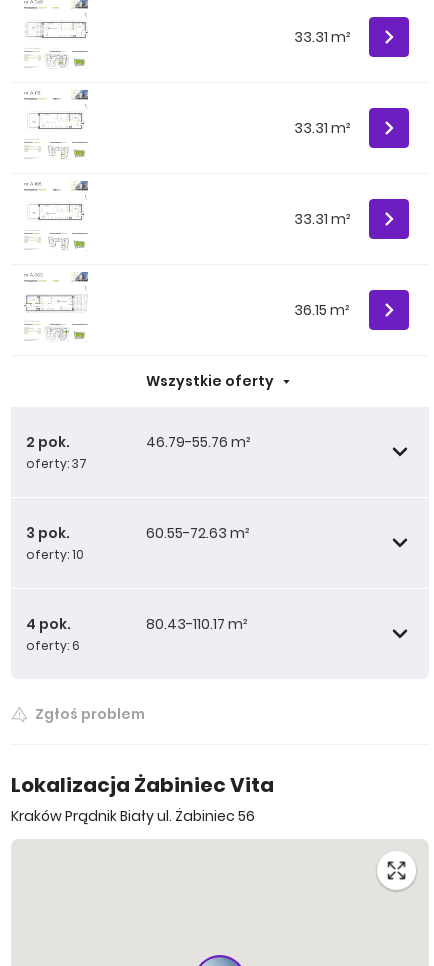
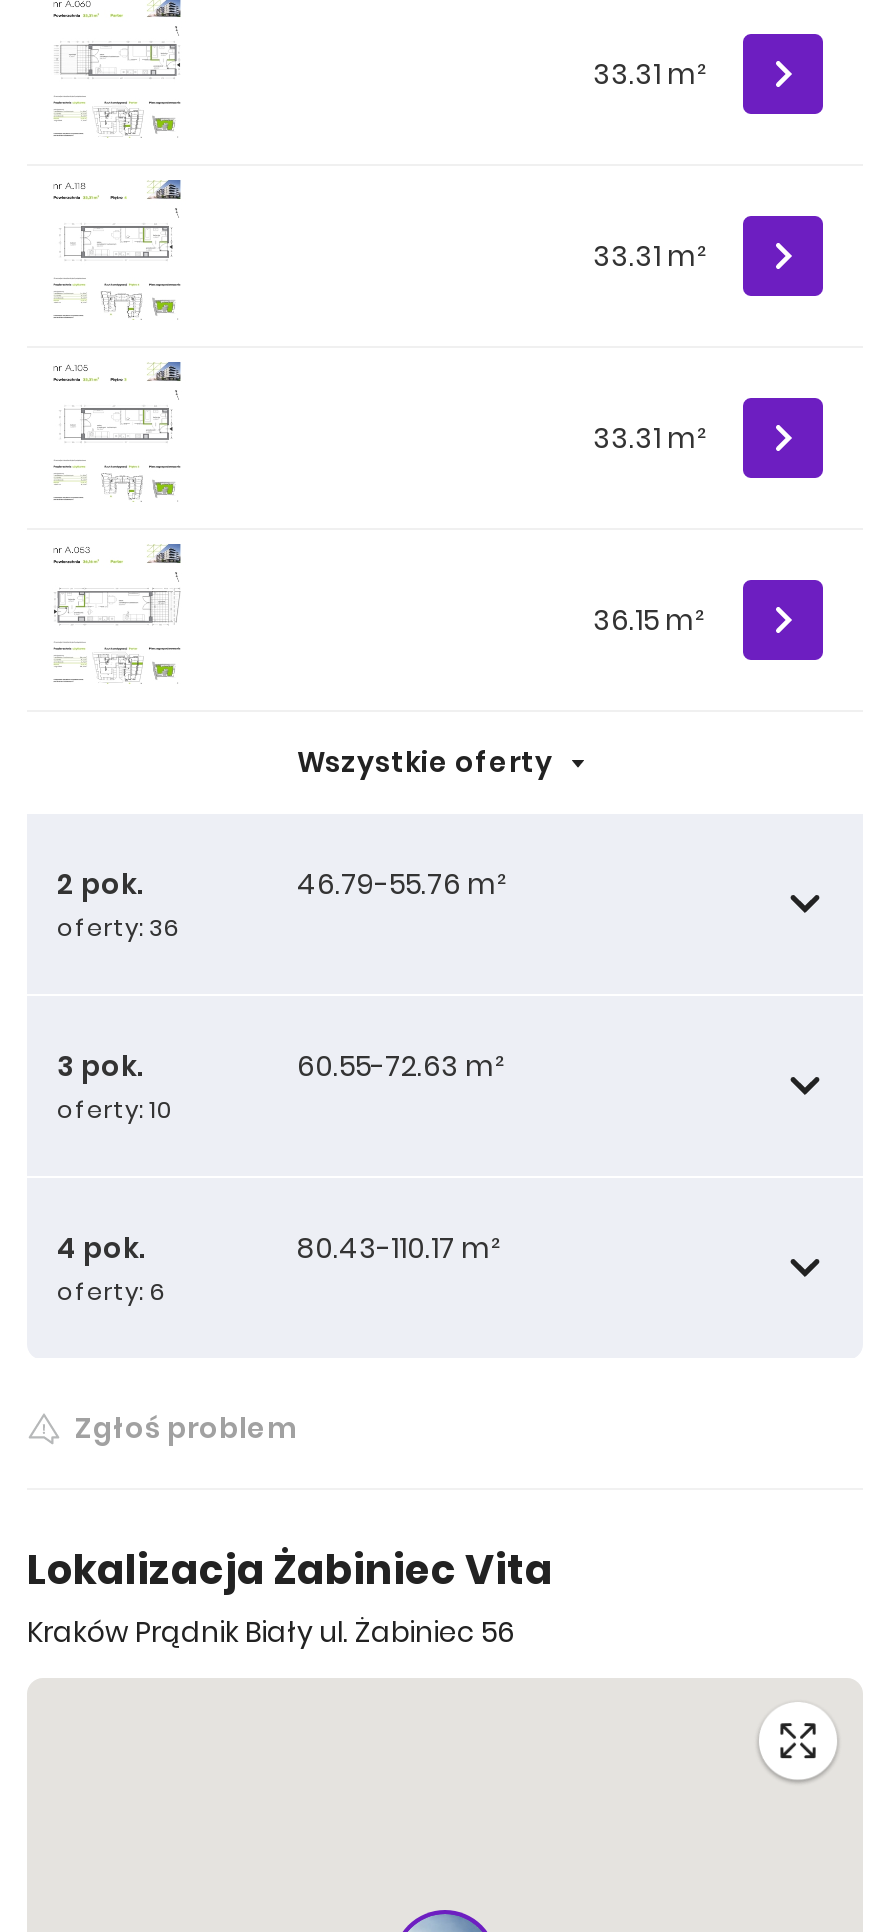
- oferty: 37
+ oferty: 36
